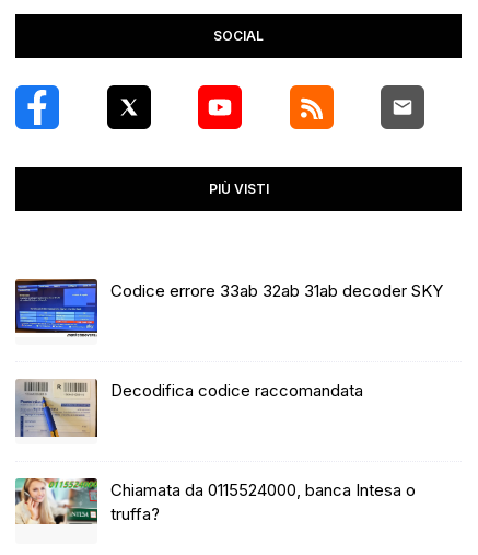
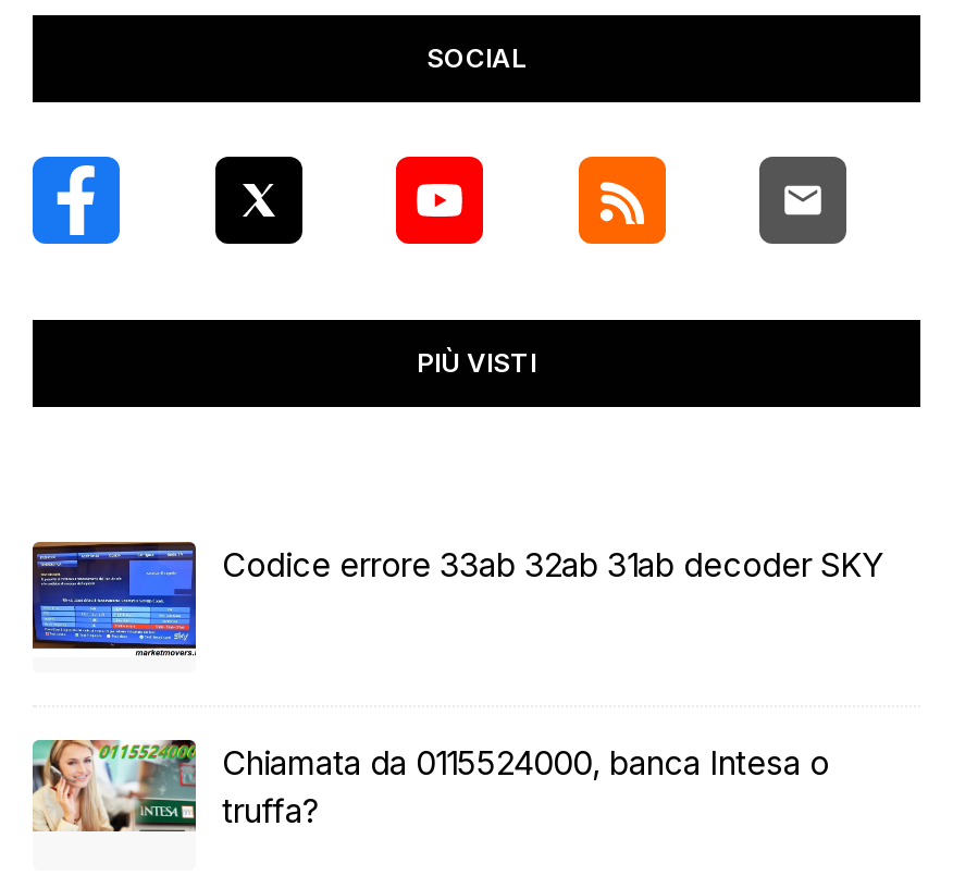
- [image]
- Decodifica codice raccomandata
